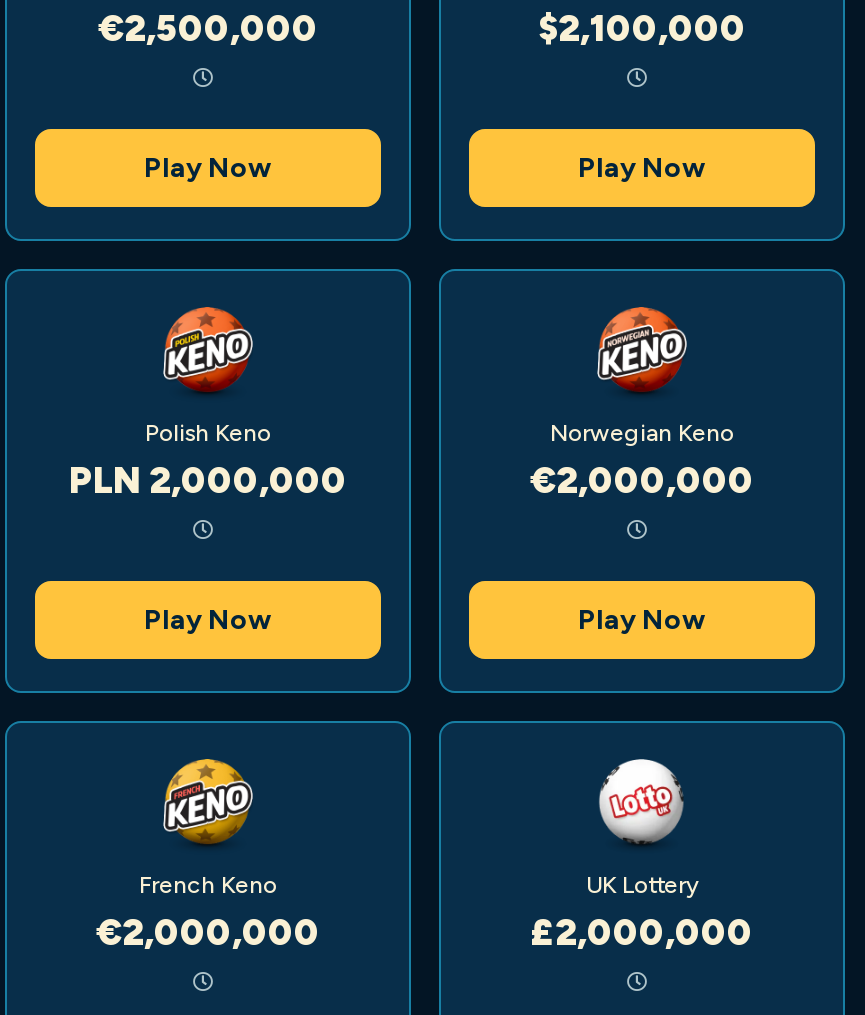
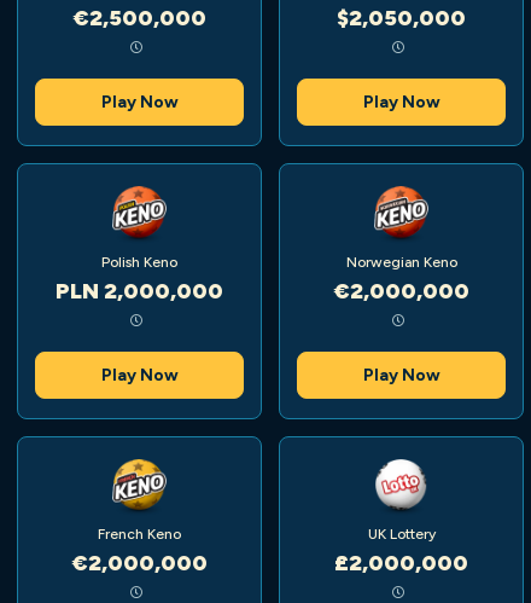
- $2,100,000
+ $2,050,000
